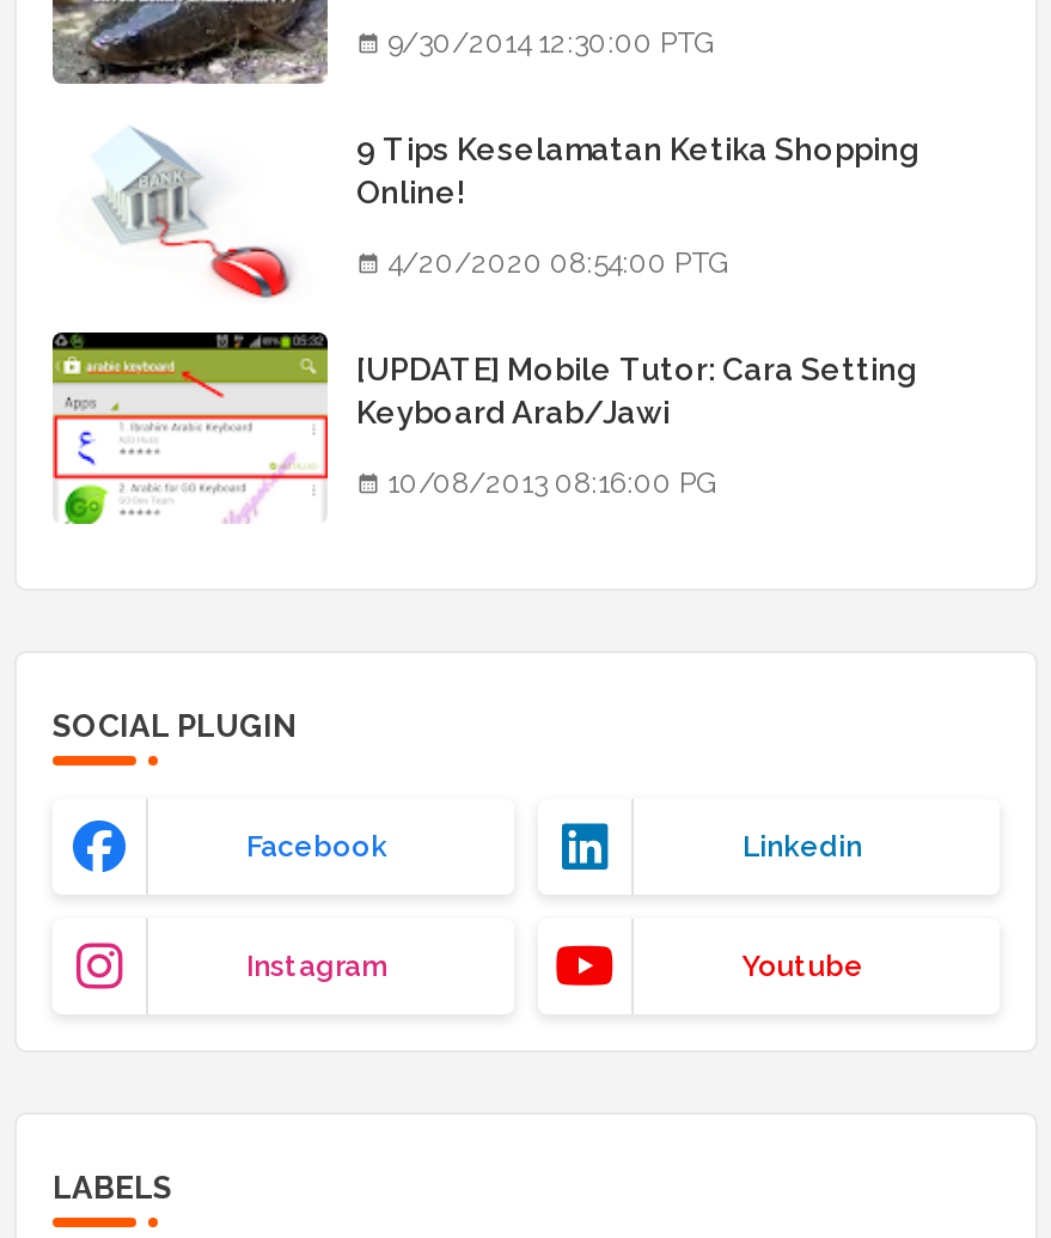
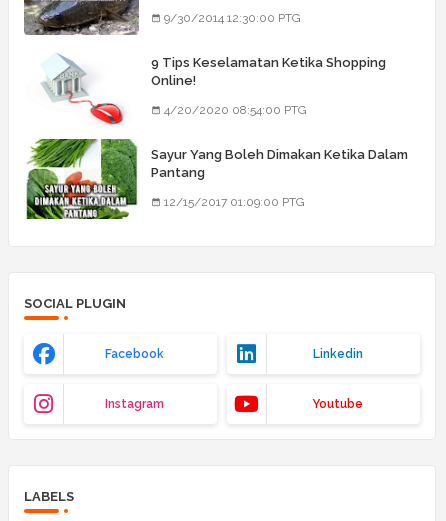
- [image]
- [UPDATE] Mobile Tutor: Cara Setting
- Keyboard Arab/Jawi
+ [image]
+ Sayur Yang Boleh Dimakan Ketika Dalam
+ Pantang

- 10/08/2013 08:16:00 PG
+ 12/15/2017 01:09:00 PTG
